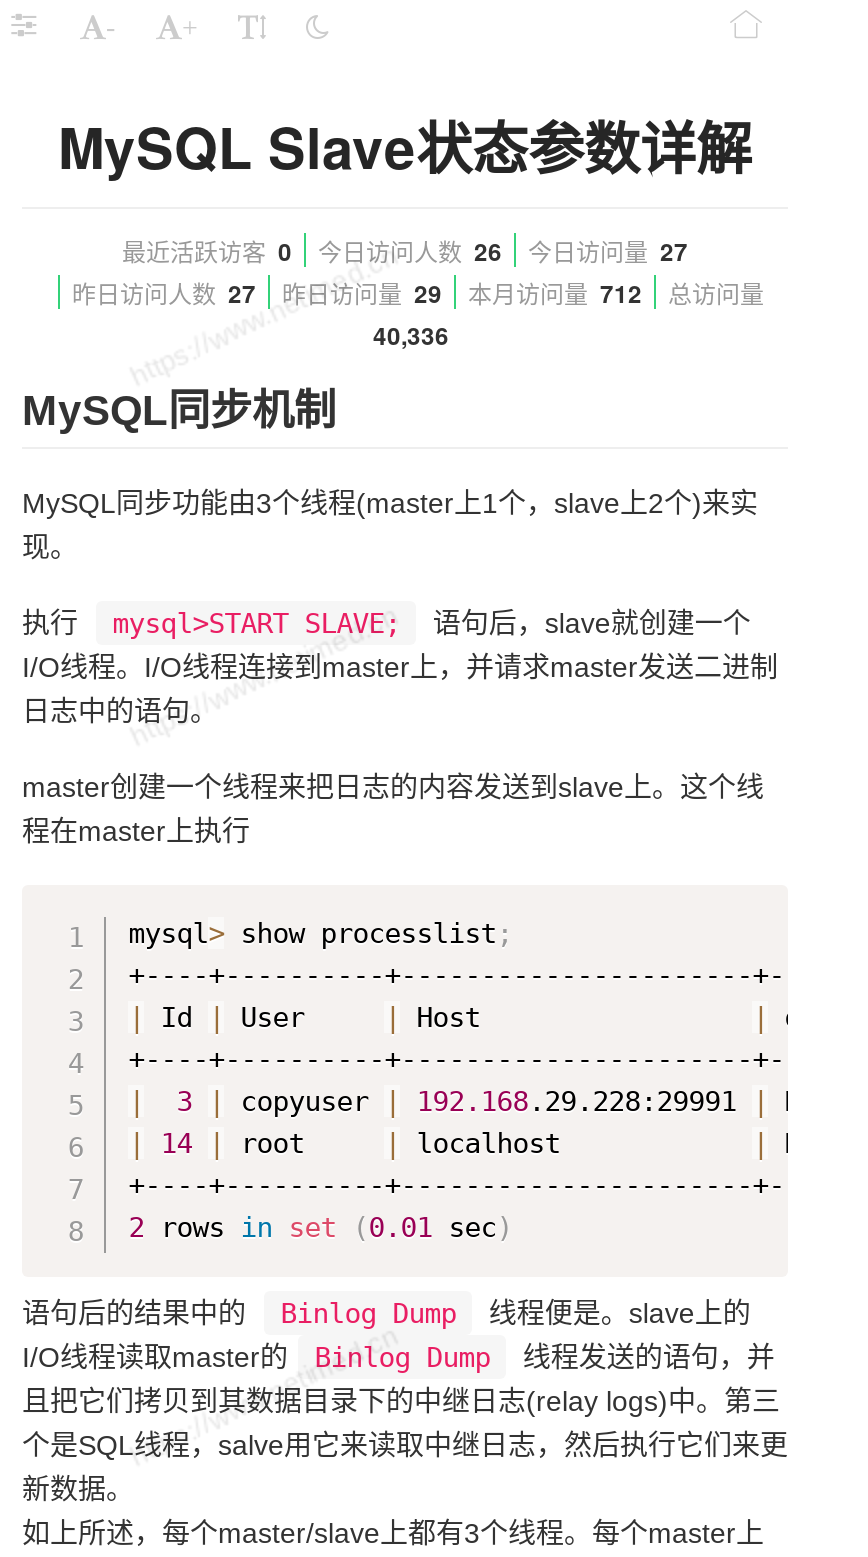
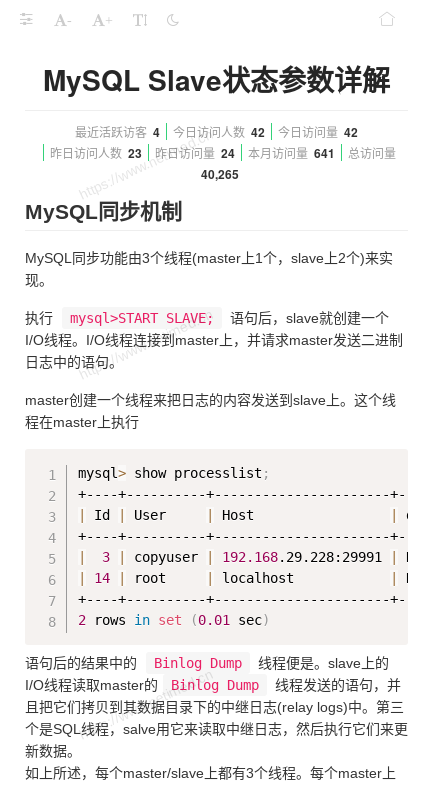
- 最近活跃访客 0
+ 最近活跃访客 4

- 今日访问人数 26
+ 今日访问人数 42

- 今日访问量 27
+ 今日访问量 42

- 昨日访问人数 27
+ 昨日访问人数 23

- 昨日访问量 29
+ 昨日访问量 24

- 本月访问量 712
+ 本月访问量 641

- 40,336
+ 40,265
